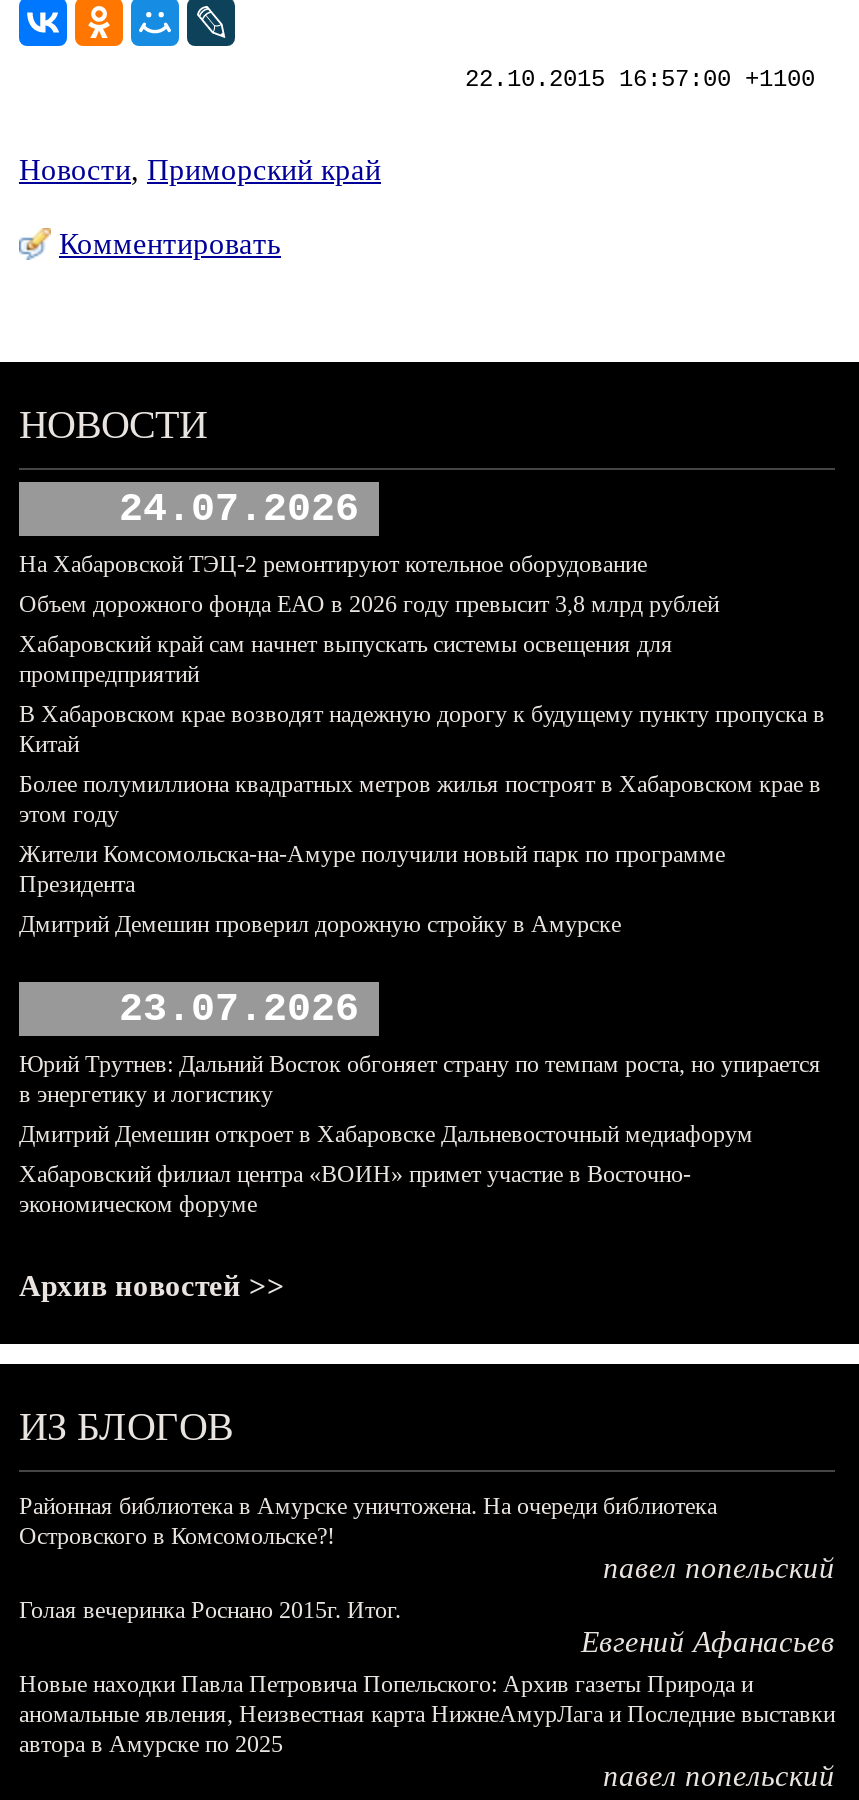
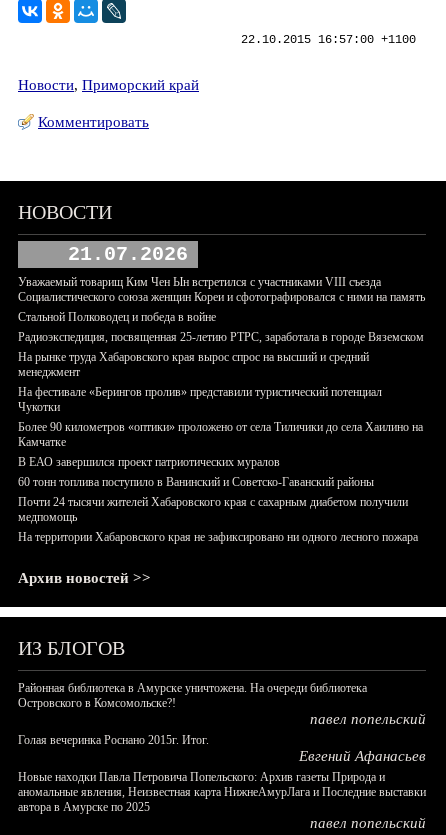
- 24.07.2026
- На Хабаровской ТЭЦ-2 ремонтируют котельное оборудование
- Объем дорожного фонда ЕАО в 2026 году превысит 3,8 млрд рублей
- Хабаровский край сам начнет выпускать системы освещения для
- промпредприятий
- В Хабаровском крае возводят надежную дорогу к будущему пункту пропуска в
- Китай
- Более полумиллиона квадратных метров жилья построят в Хабаровском крае в
- этом году
- Жители Комсомольска-на-Амуре получили новый парк по программе
- Президента
- Дмитрий Демешин проверил дорожную стройку в Амурске
- 23.07.2026
- Юрий Трутнев: Дальний Восток обгоняет страну по темпам роста, но упирается
- в энергетику и логистику
- Дмитрий Демешин откроет в Хабаровске Дальневосточный медиафорум
- Хабаровский филиал центра «ВОИН» примет участие в Восточно-
- экономическом форуме
+ 21.07.2026
+ Уважаемый товарищ Ким Чен Ын встретился с участниками VIII съезда
+ Социалистического союза женщин Кореи и сфотографировался с ними на память
+ Стальной Полководец и победа в войне
+ Радиоэкспедиция, посвященная 25-летию РТРС, заработала в городе Вяземском
+ На рынке труда Хабаровского края вырос спрос на высший и средний
+ менеджмент
+ На фестивале «Берингов пролив» представили туристический потенциал
+ Чукотки
+ Более 90 километров «оптики» проложено от села Тиличики до села Хаилино на
+ Камчатке
+ В ЕАО завершился проект патриотических муралов
+ 60 тонн топлива поступило в Ванинский и Советско-Гаванский районы
+ Почти 24 тысячи жителей Хабаровского края с сахарным диабетом получили
+ медпомощь
+ На территории Хабаровского края не зафиксировано ни одного лесного пожара
